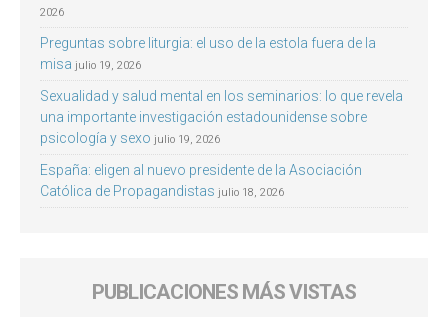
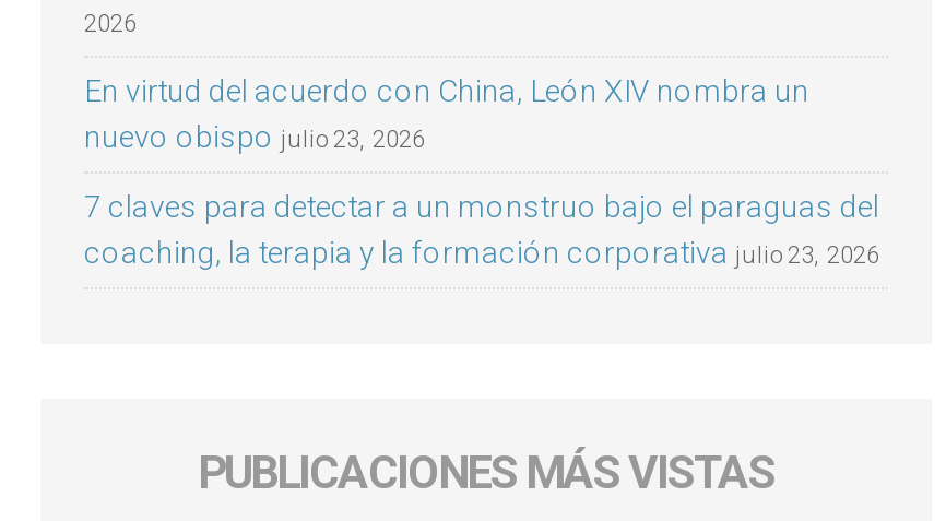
- Preguntas sobre liturgia: el uso de la estola fuera de la
- misa julio 19, 2026
- Sexualidad y salud mental en los seminarios: lo que revela
- una importante investigación estadounidense sobre
- psicología y sexo julio 19, 2026
- España: eligen al nuevo presidente de la Asociación
- Católica de Propagandistas julio 18, 2026
+ En virtud del acuerdo con China, León XIV nombra un
+ nuevo obispo julio 23, 2026
+ 7 claves para detectar a un monstruo bajo el paraguas del
+ coaching, la terapia y la formación corporativa julio 23, 2026
